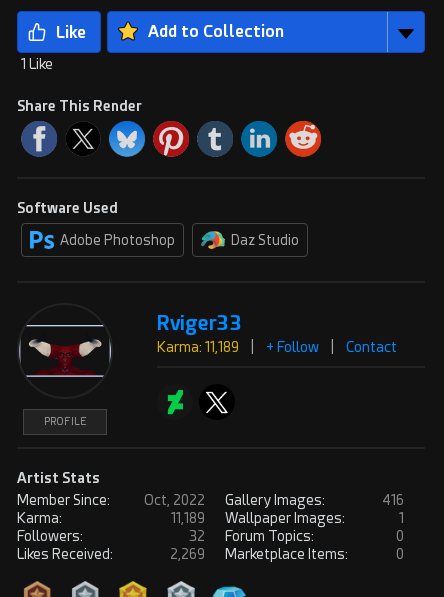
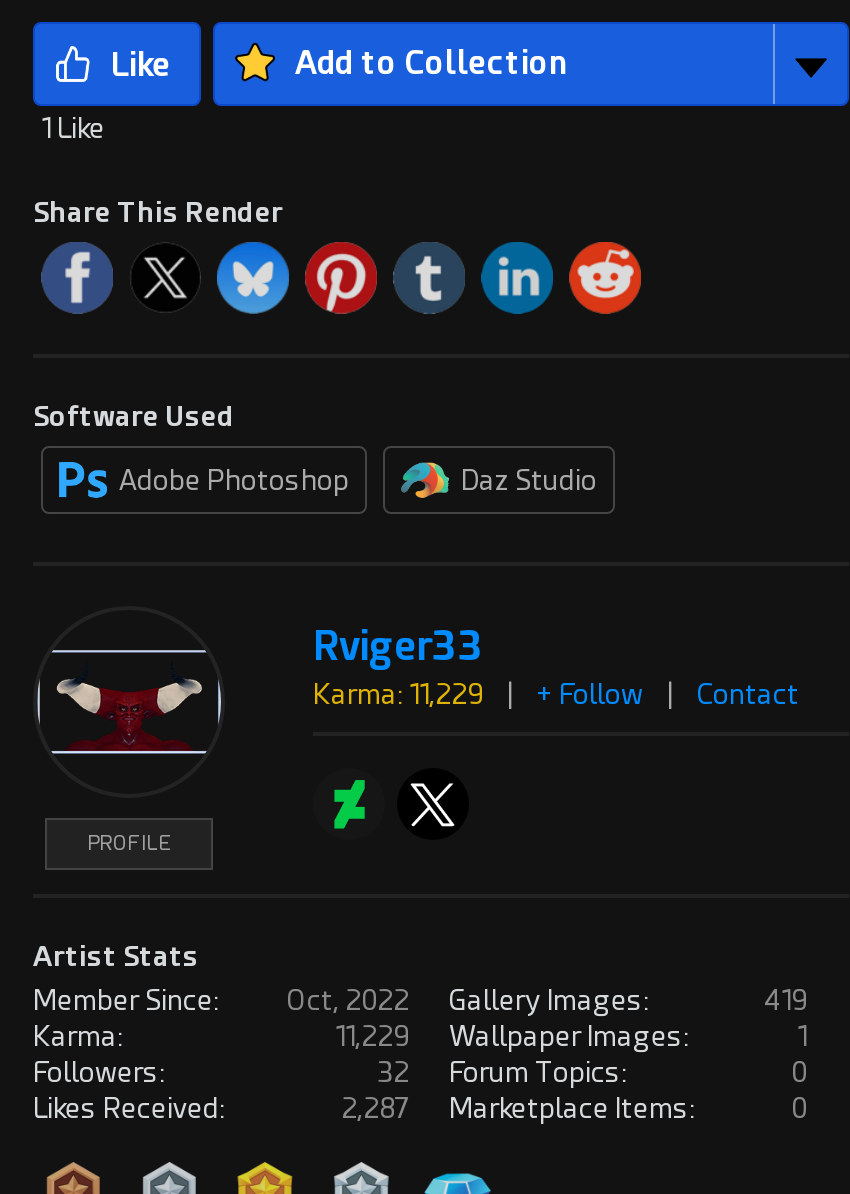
- Karma: 11,189
+ Karma: 11,229

- 416
+ 419

- 11,189 Wallpaper Images:
+ 11,229 Wallpaper Images:

- 2,269 Marketplace Items:
+ 2,287 Marketplace Items:
